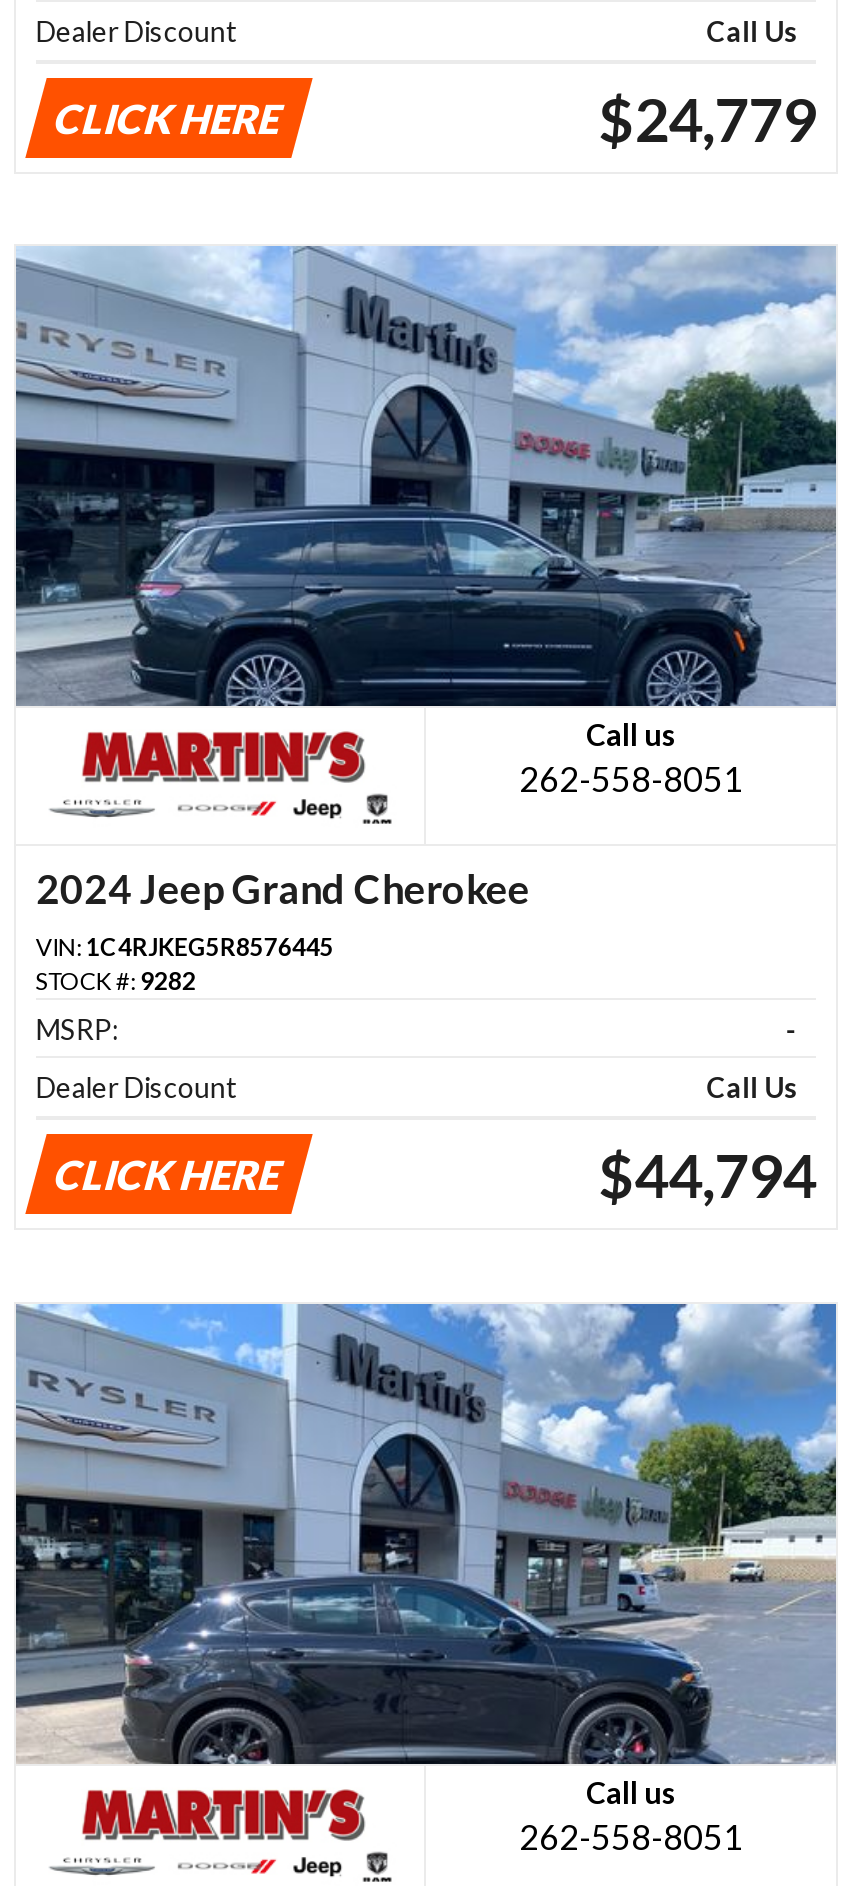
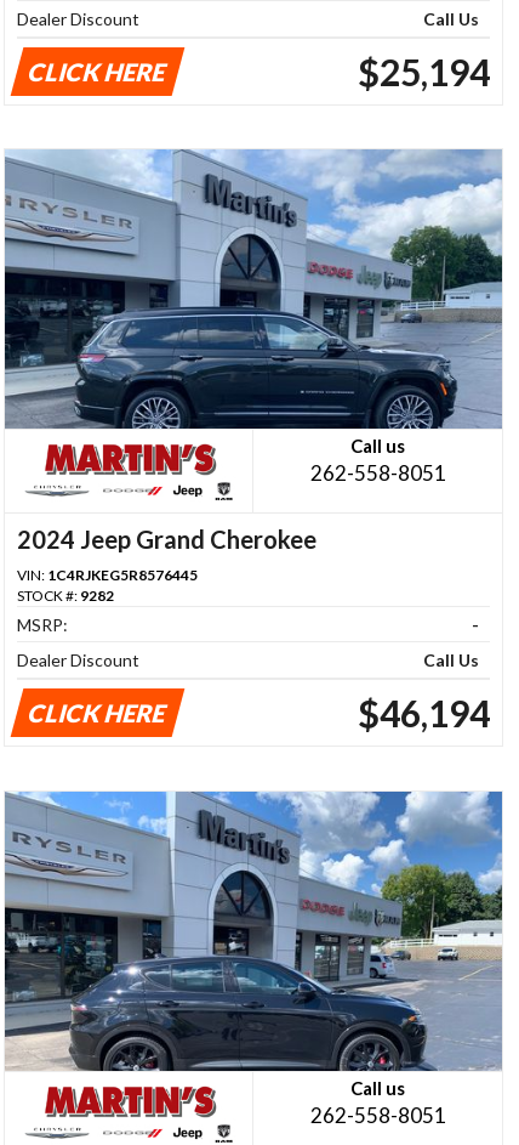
- $24,779
+ $25,194

- $44,794
+ $46,194
